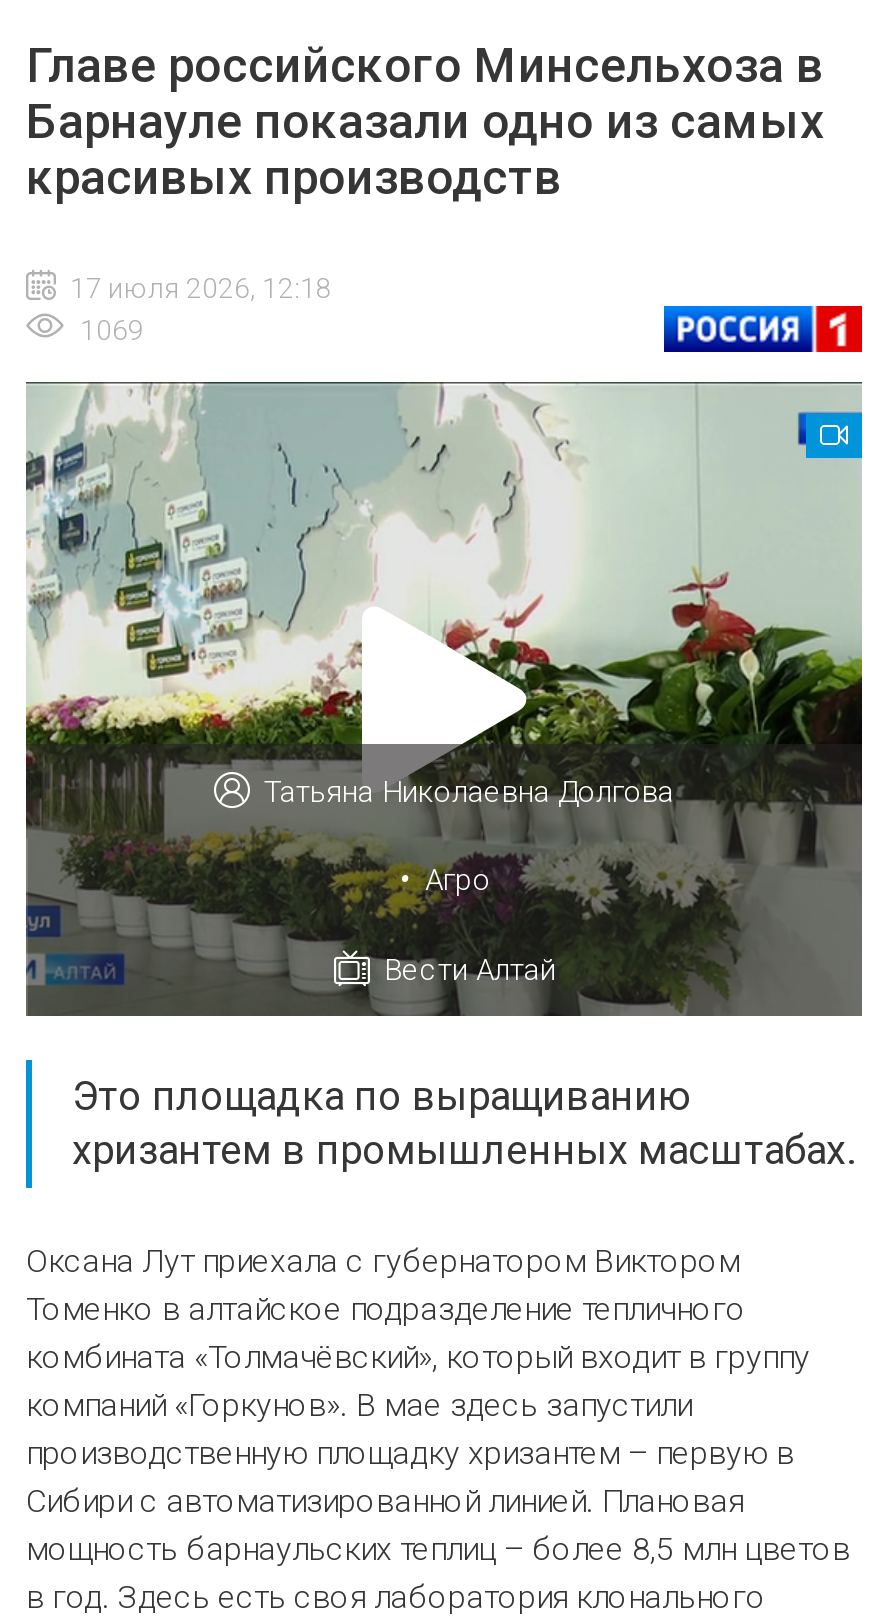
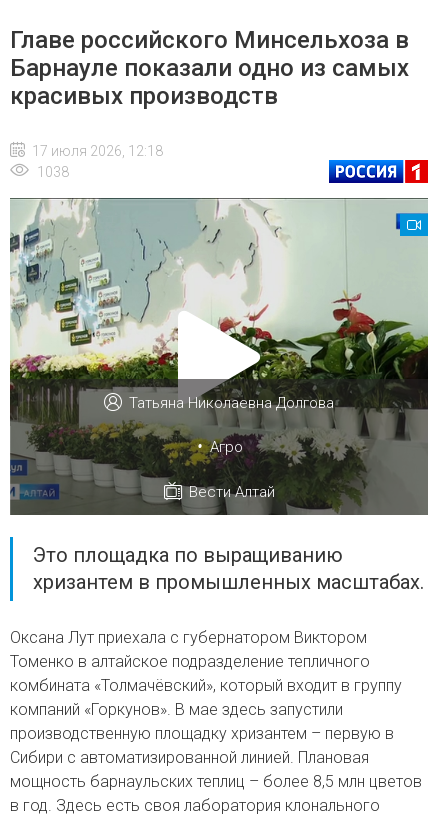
- 1069
+ 1038
